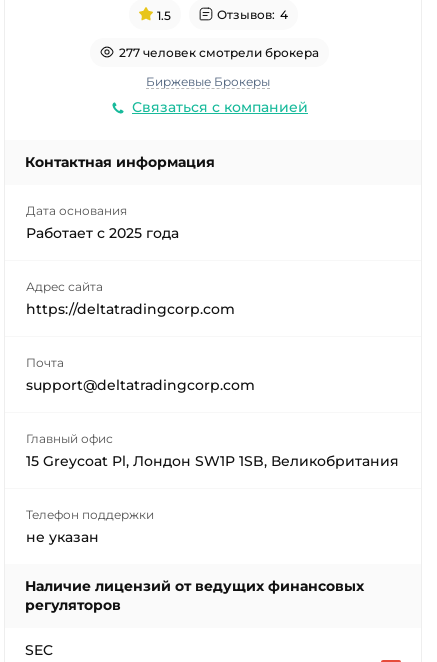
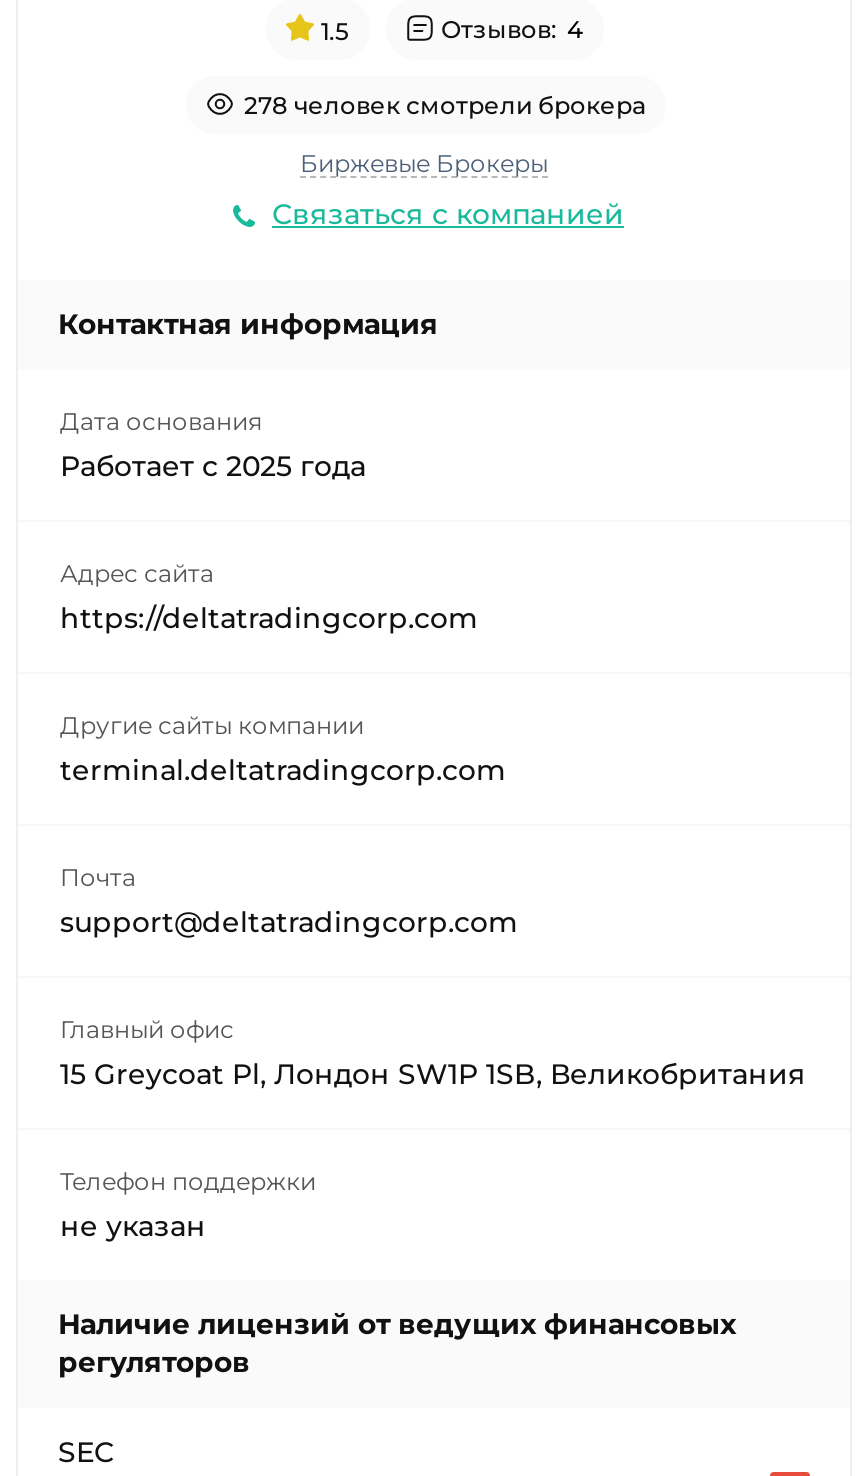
- 277 человек смотрели брокера
+ 278 человек смотрели брокера

+ Другие сайты компании
+ terminal.deltatradingcorp.com
